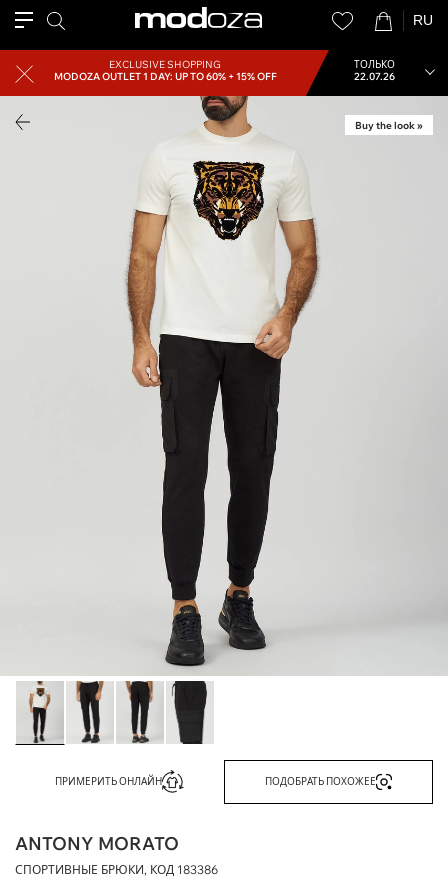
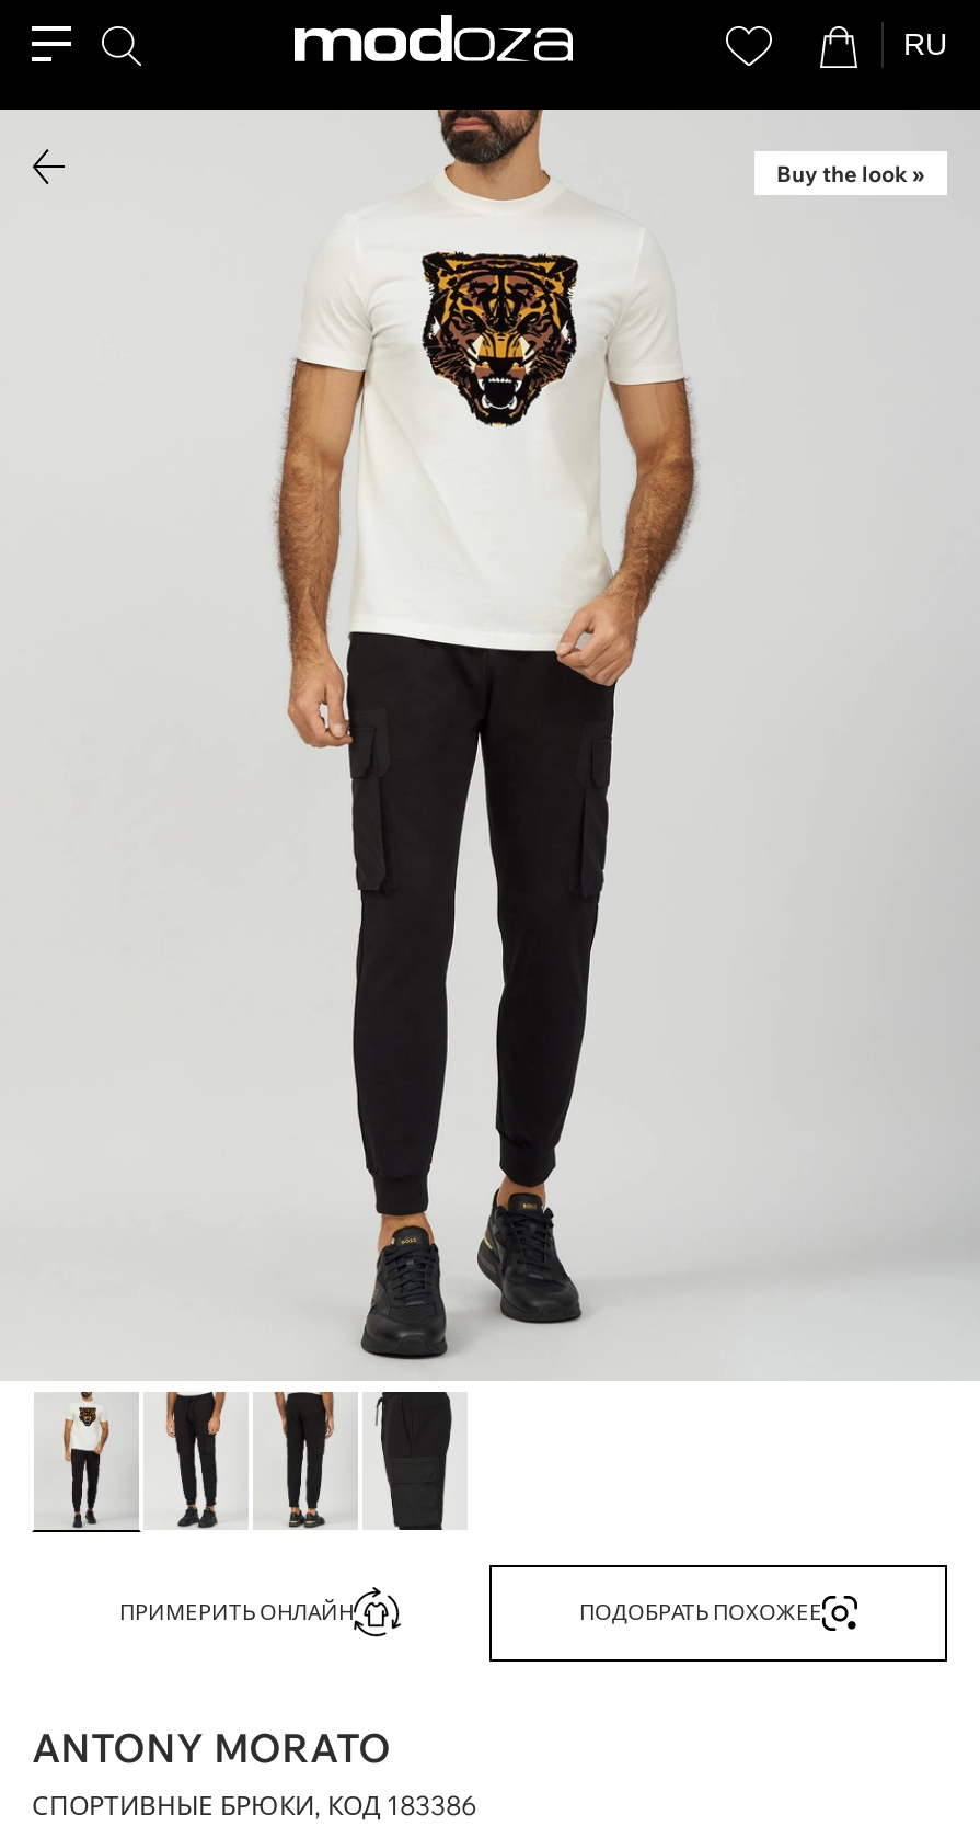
- [image]
- EXCLUSIVE SHOPPING
- MODOZA OUTLET 1 DAY: UP TO 60% + 15% OFF

- ТОЛЬКО
- 22.07.26
